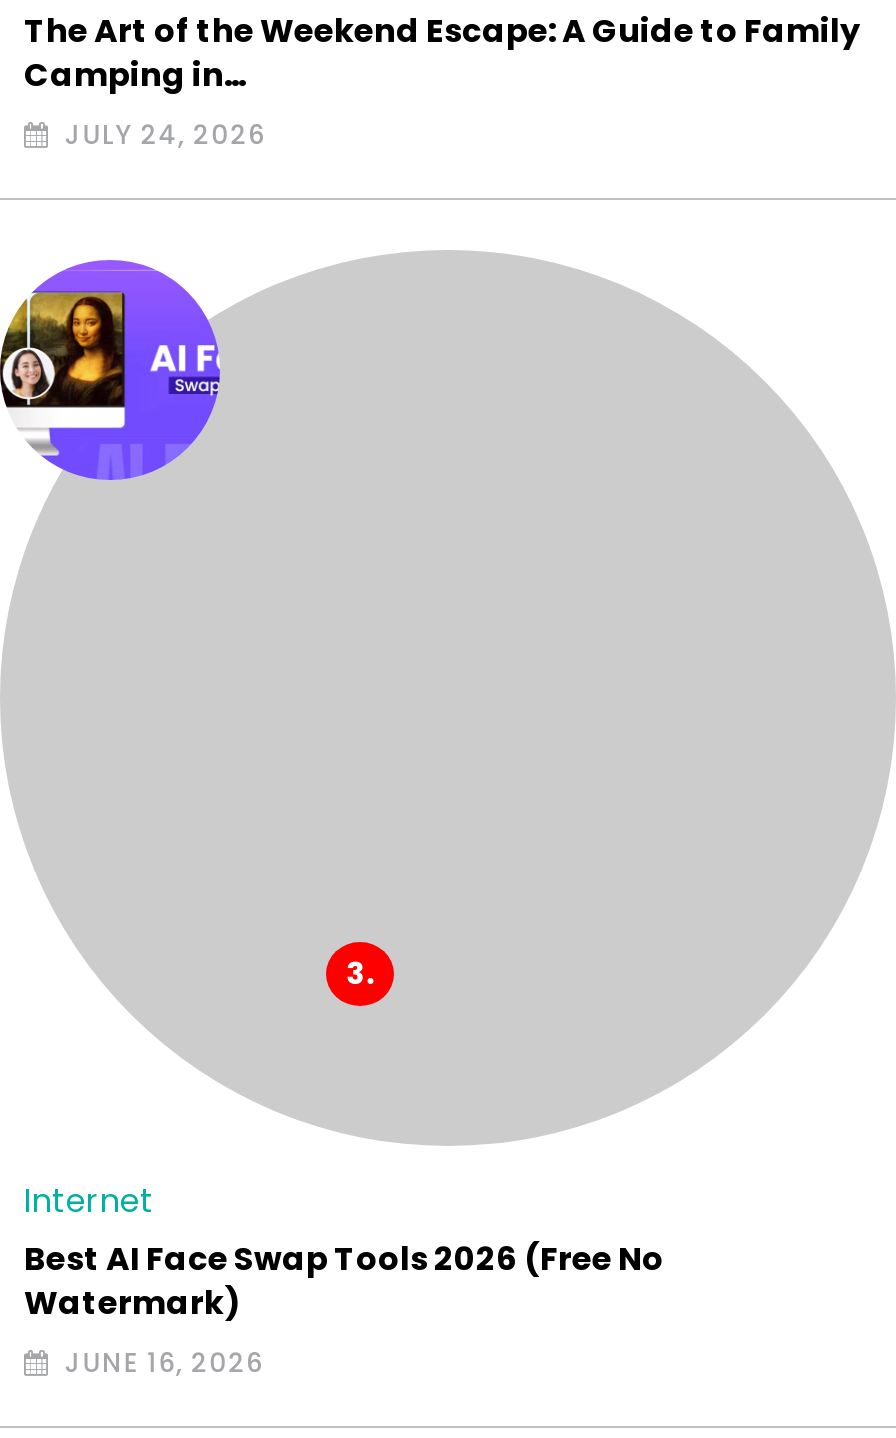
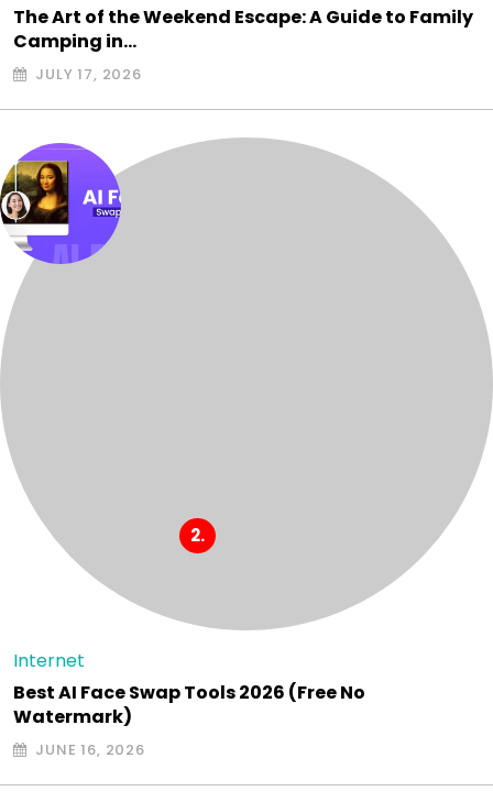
- JULY 24, 2026
+ JULY 17, 2026
